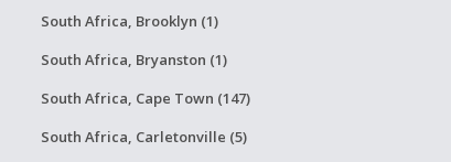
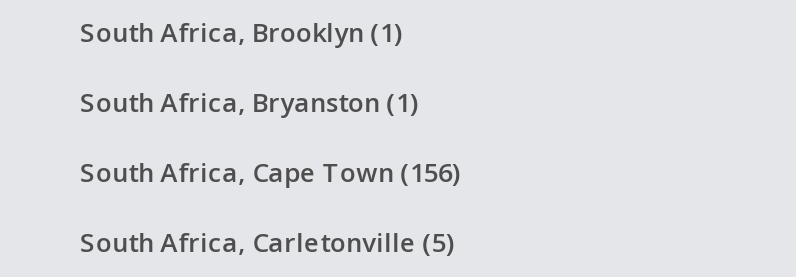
- South Africa, Cape Town (147)
+ South Africa, Cape Town (156)
